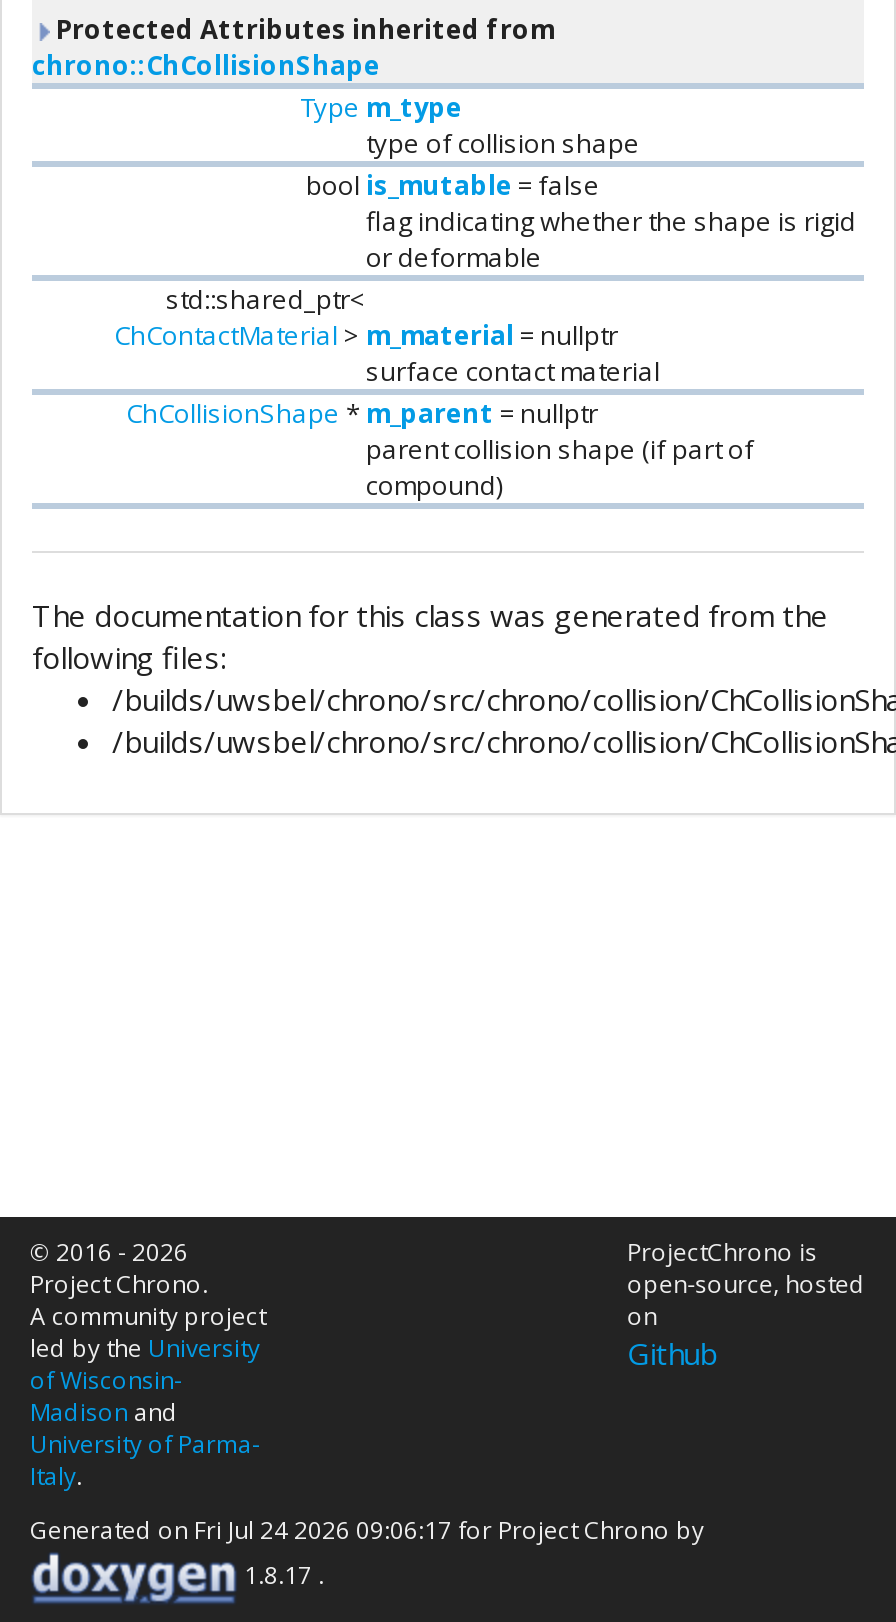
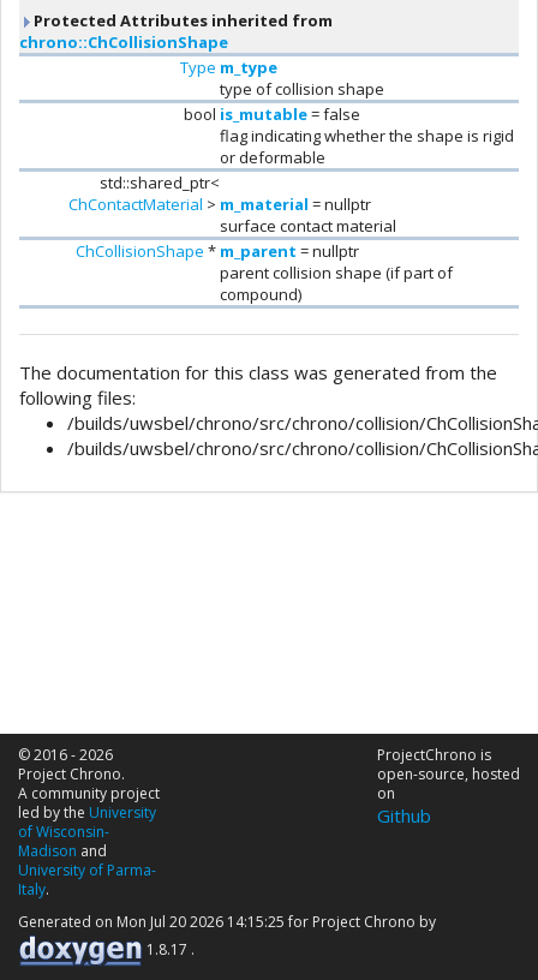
- Generated on Fri Jul 24 2026 09:06:17 for Project Chrono by
+ Generated on Mon Jul 20 2026 14:15:25 for Project Chrono by
